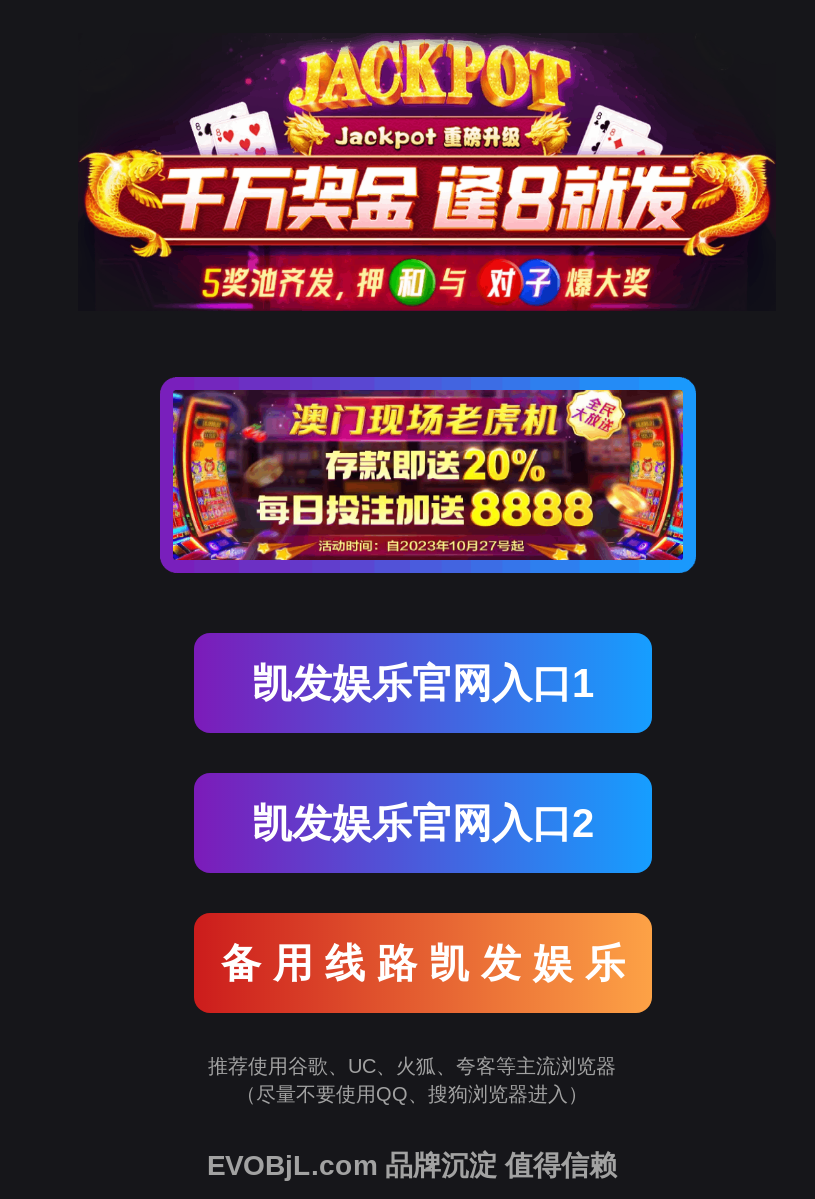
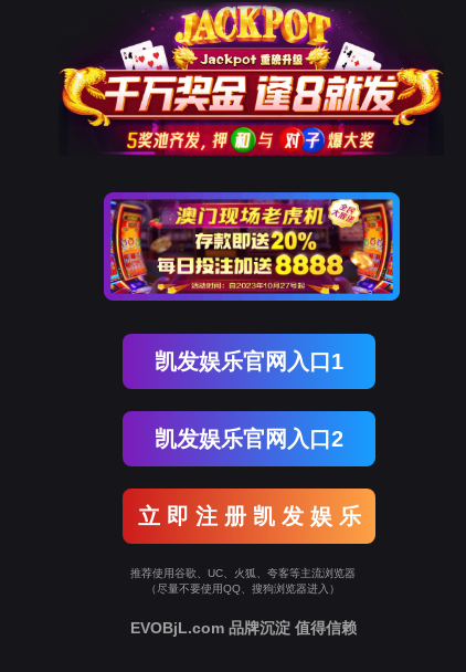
- 备 用 线 路 凯 发 娱 乐
+ 立 即 注 册 凯 发 娱 乐
